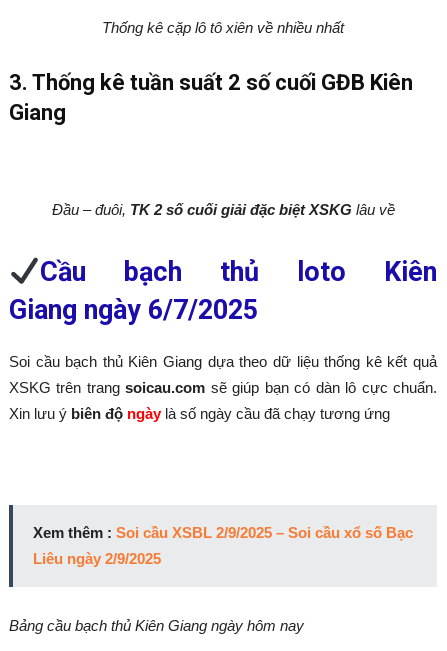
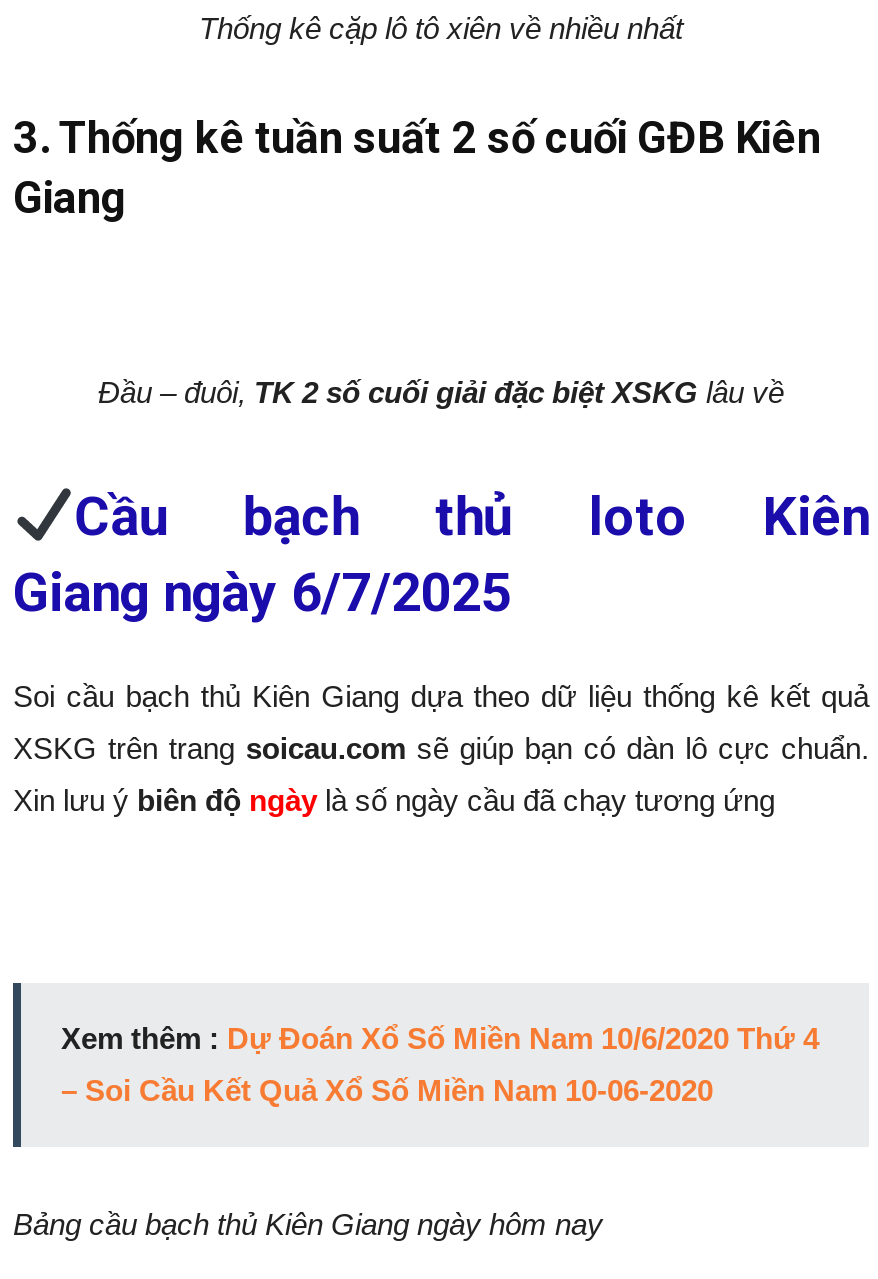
- Xem thêm : Soi cầu XSBL 2/9/2025 – Soi cầu xổ số Bạc
+ Xem thêm : Dự Đoán Xổ Số Miền Nam 10/6/2020 Thứ 4

- Liêu ngày 2/9/2025
+ – Soi Cầu Kết Quả Xổ Số Miền Nam 10-06-2020
